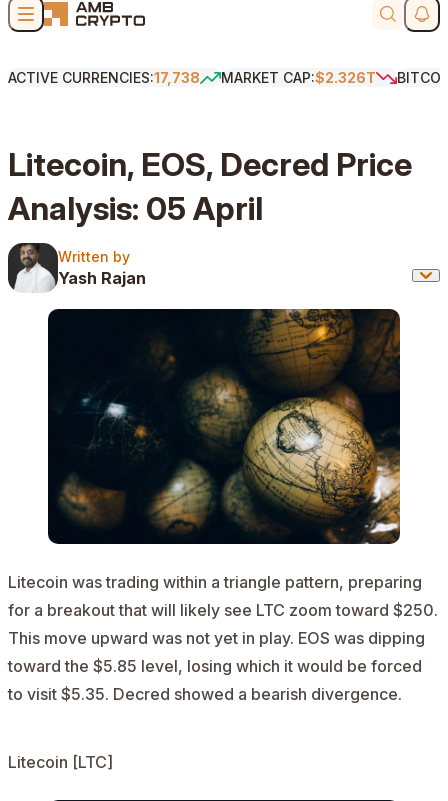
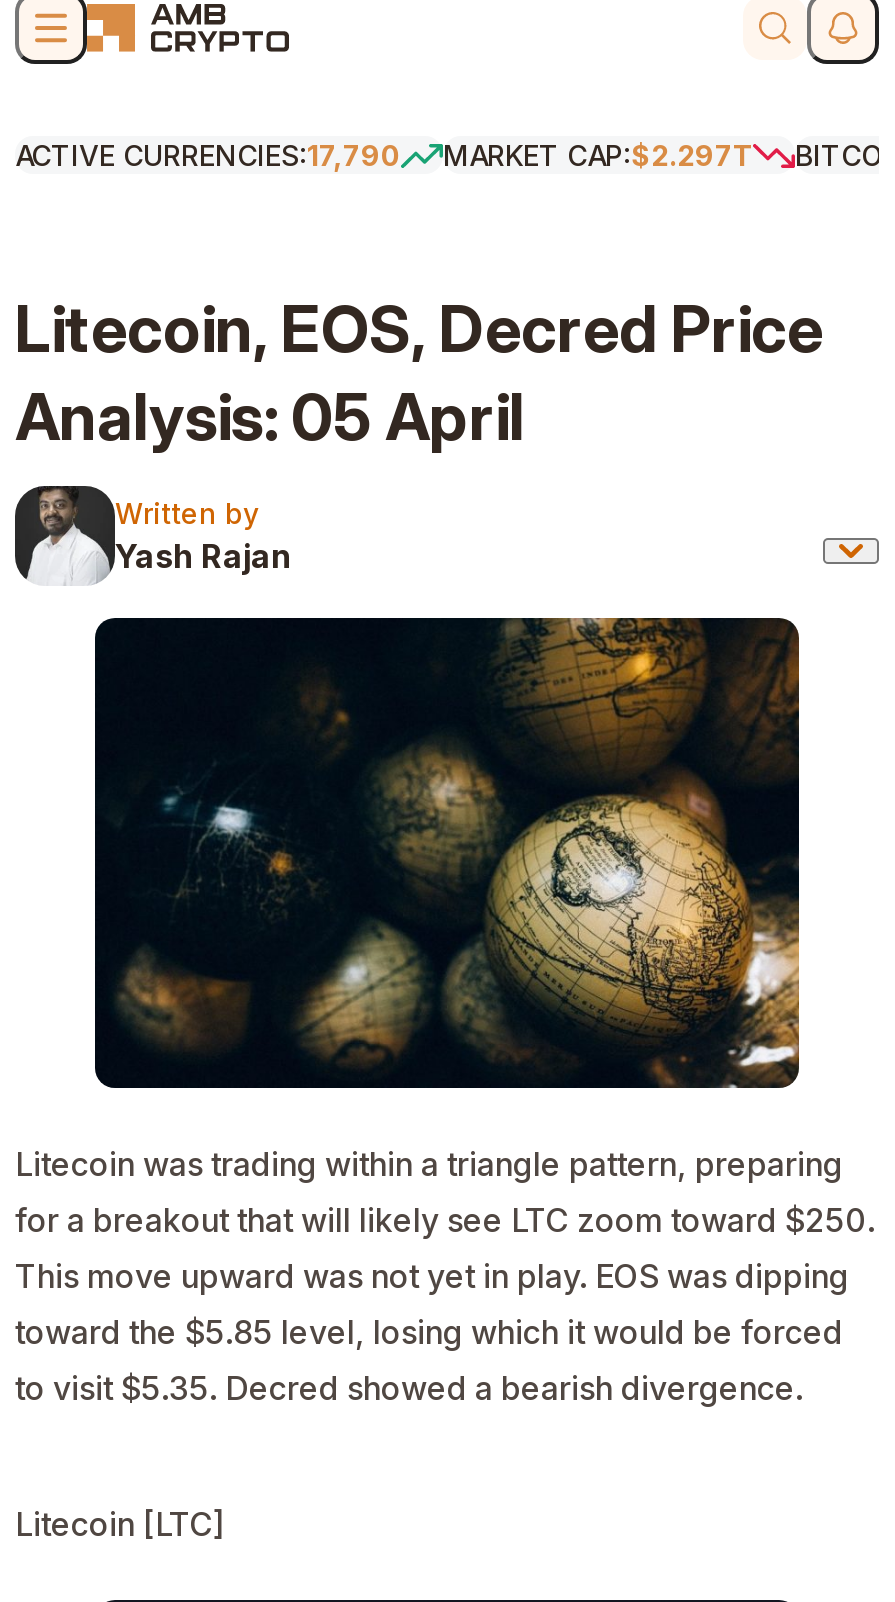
- ACTIVE CURRENCIES:17,738
+ ACTIVE CURRENCIES:17,790

- MARKET CAP:$2.326T
+ MARKET CAP:$2.297T
